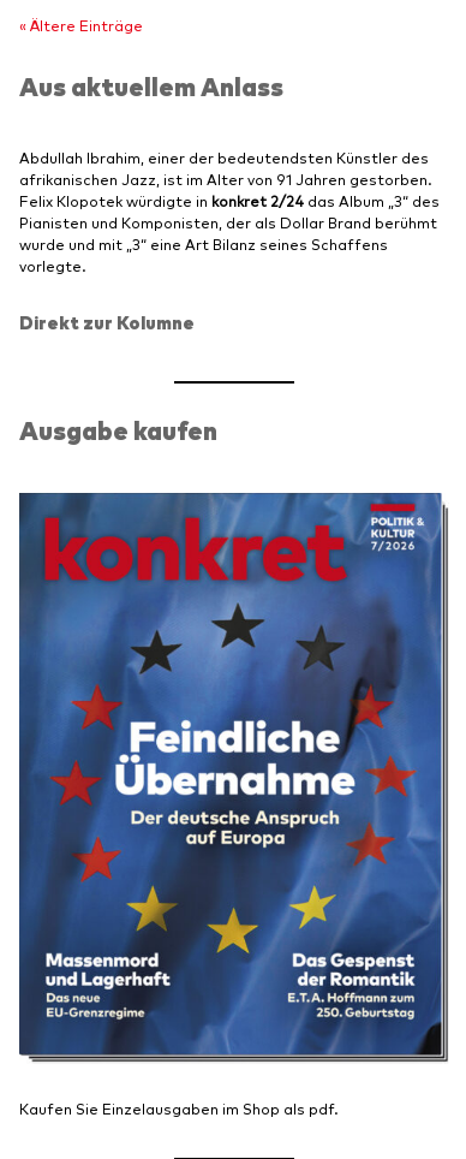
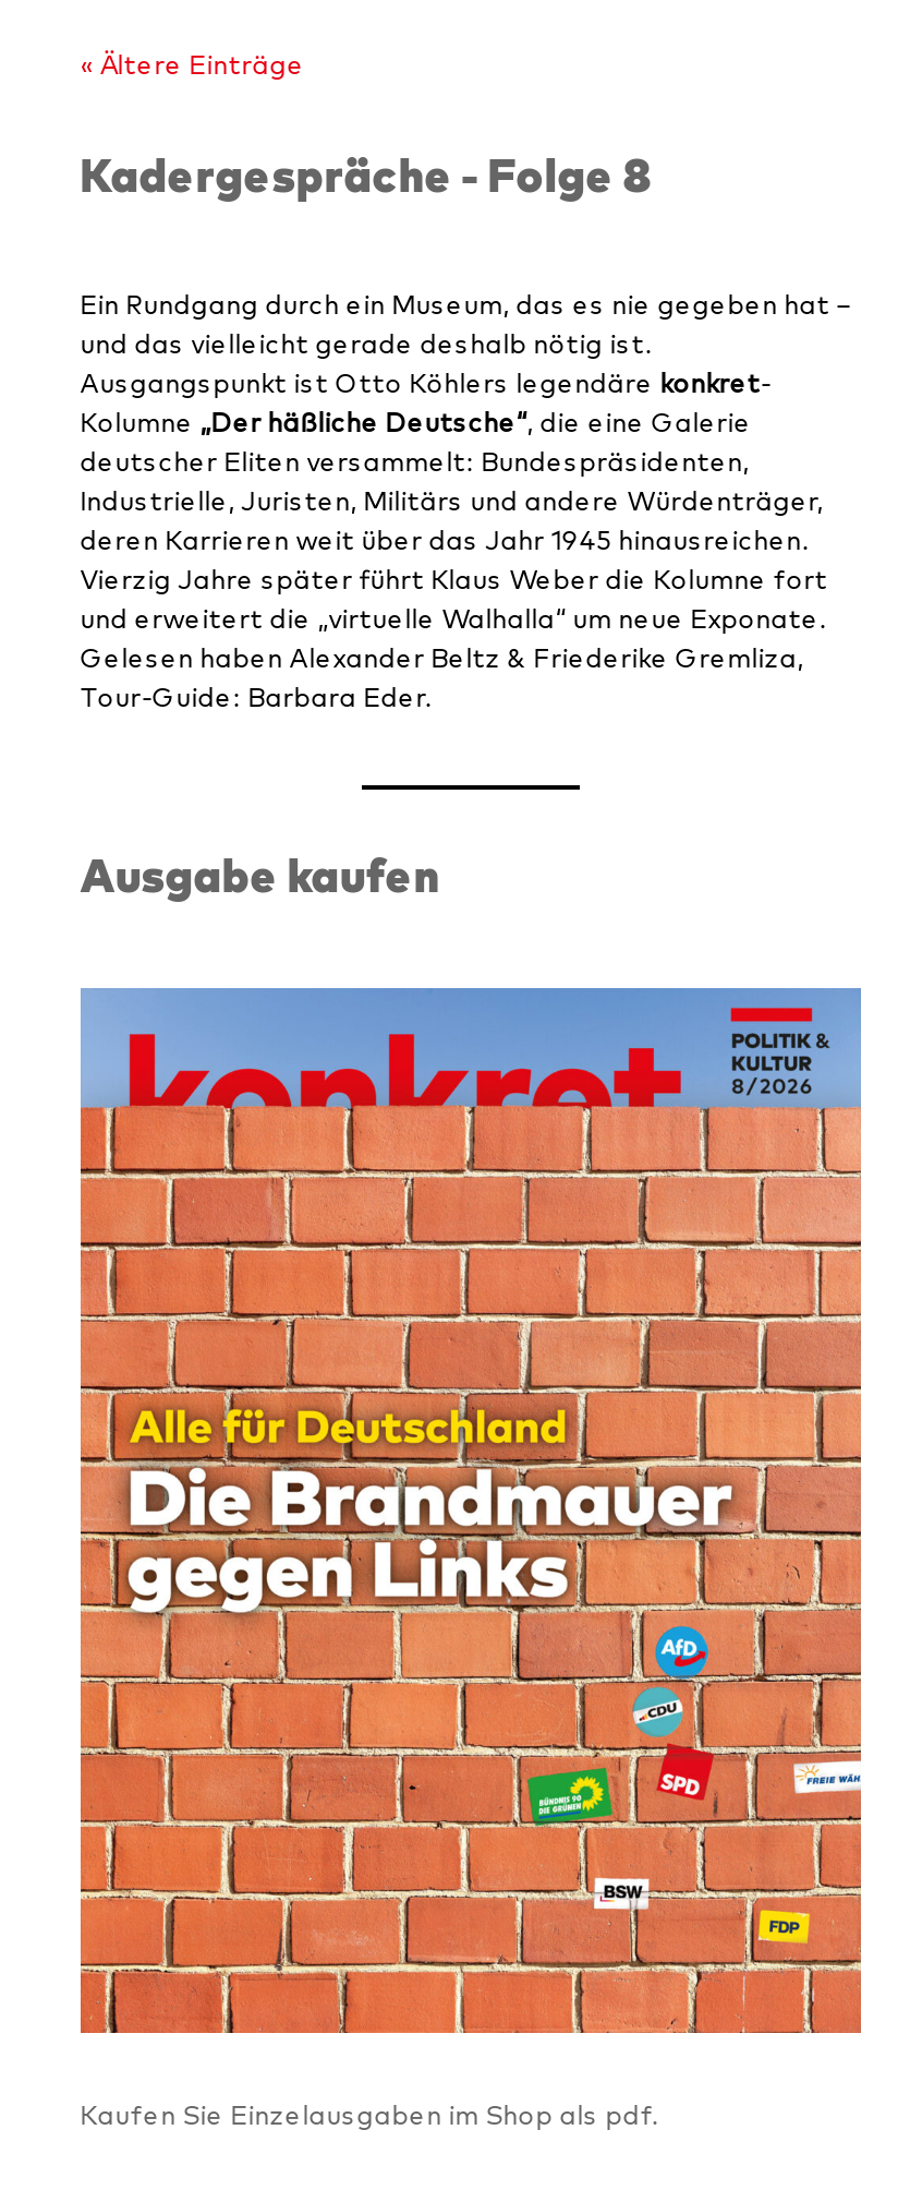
- Aus aktuellem Anlass
- Abdullah Ibrahim, einer der bedeutendsten Künstler des
- afrikanischen Jazz, ist im Alter von 91 Jahren gestorben.
- Felix Klopotek würdigte in konkret 2/24 das Album „3“ des
- Pianisten und Komponisten, der als Dollar Brand berühmt
- wurde und mit „3“ eine Art Bilanz seines Schaffens
- vorlegte.
- Direkt zur Kolumne
+ Kadergespräche - Folge 8
+ Ein Rundgang durch ein Museum, das es nie gegeben hat –
+ und das vielleicht gerade deshalb nötig ist.
+ Ausgangspunkt ist Otto Köhlers legendäre konkret-
+ Kolumne „Der häßliche Deutsche“, die eine Galerie
+ deutscher Eliten versammelt: Bundespräsidenten,
+ Industrielle, Juristen, Militärs und andere Würdenträger,
+ deren Karrieren weit über das Jahr 1945 hinausreichen.
+ Vierzig Jahre später führt Klaus Weber die Kolumne fort
+ und erweitert die „virtuelle Walhalla“ um neue Exponate.
+ Gelesen haben Alexander Beltz & Friederike Gremliza,
+ Tour-Guide: Barbara Eder.

- [image]
+ [image]
